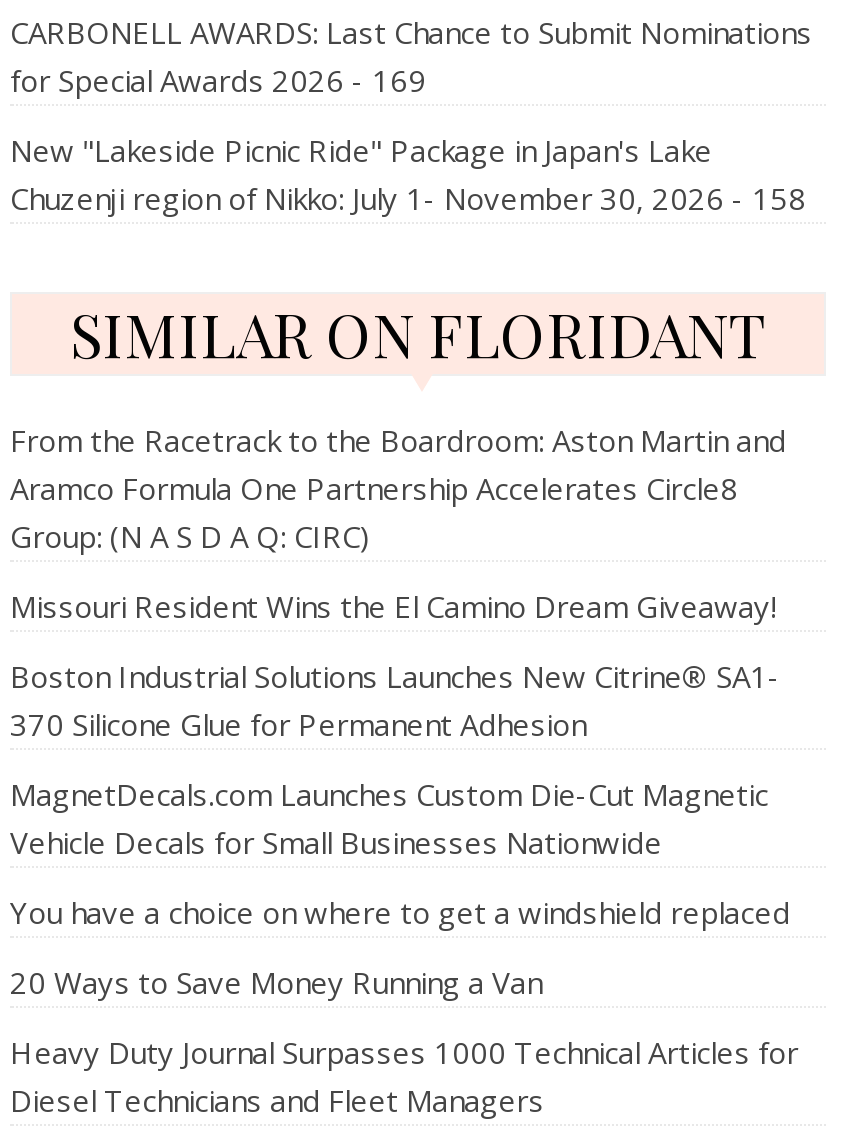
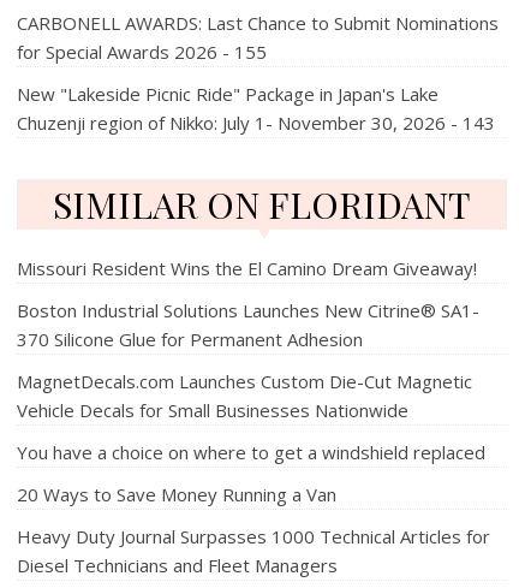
- for Special Awards 2026 - 169
+ for Special Awards 2026 - 155

- Chuzenji region of Nikko: July 1- November 30, 2026 - 158
+ Chuzenji region of Nikko: July 1- November 30, 2026 - 143

- From the Racetrack to the Boardroom: Aston Martin and
- Aramco Formula One Partnership Accelerates Circle8
- Group: (N A S D A Q: CIRC)
